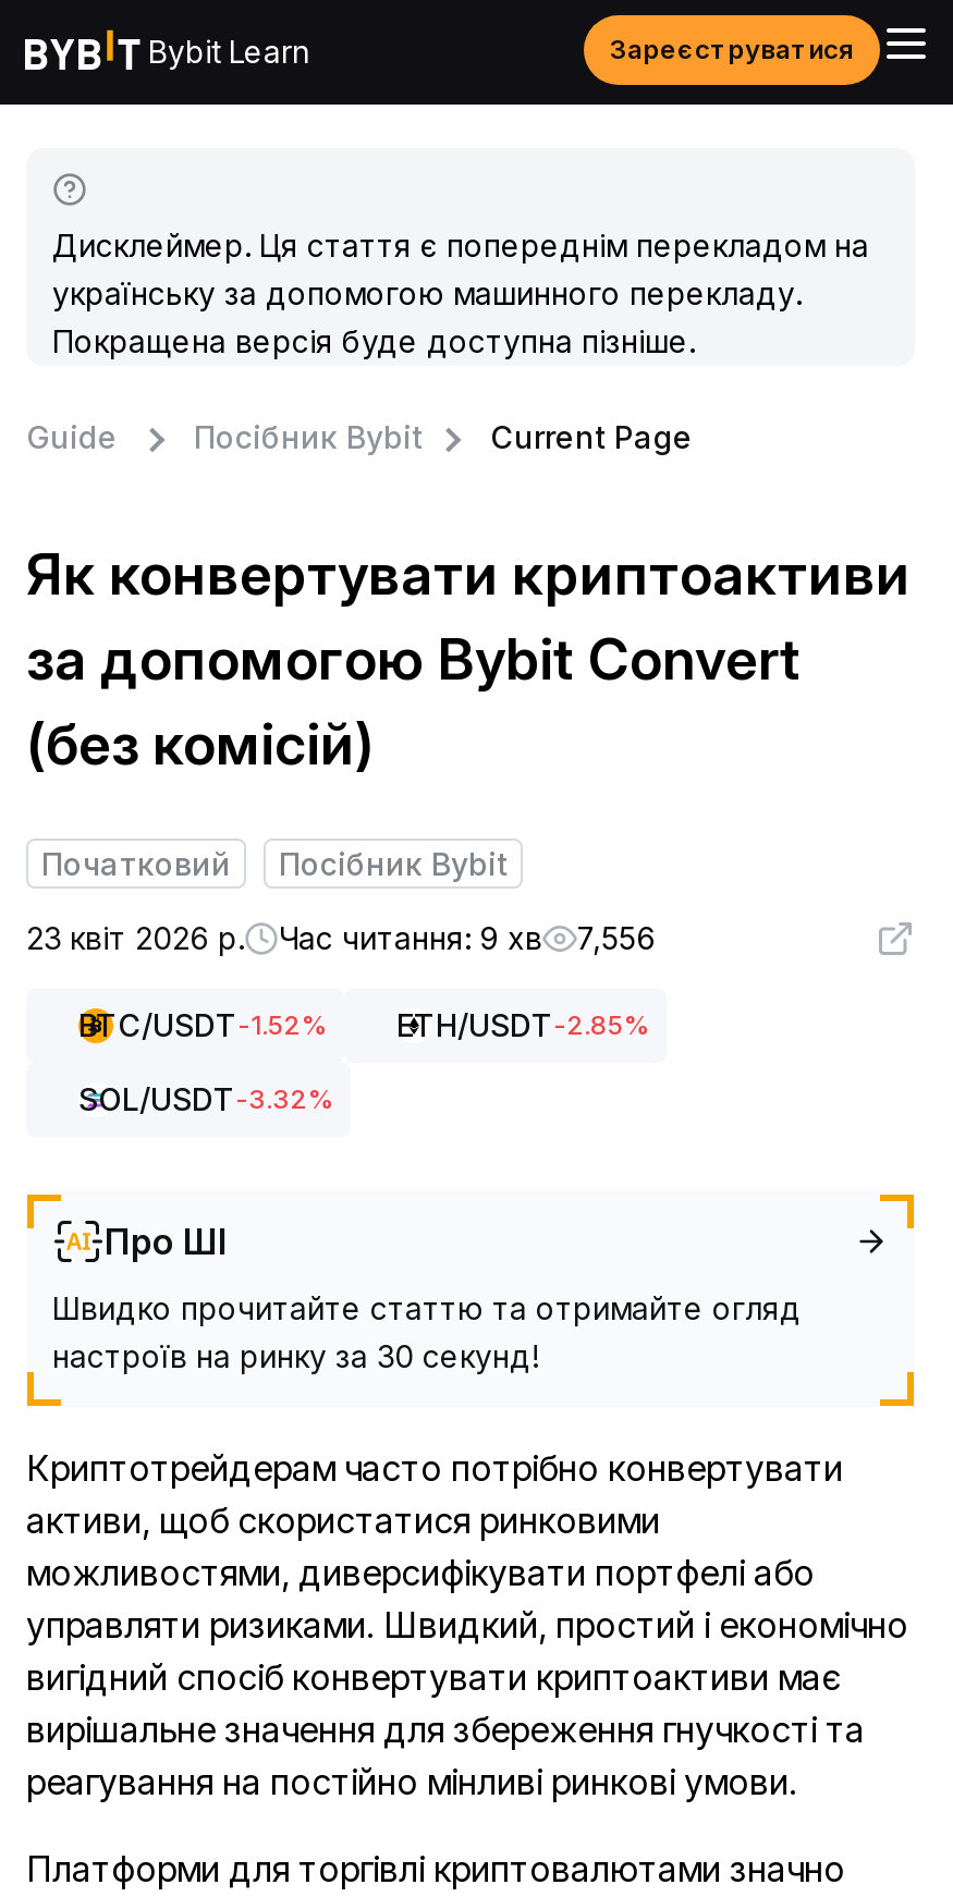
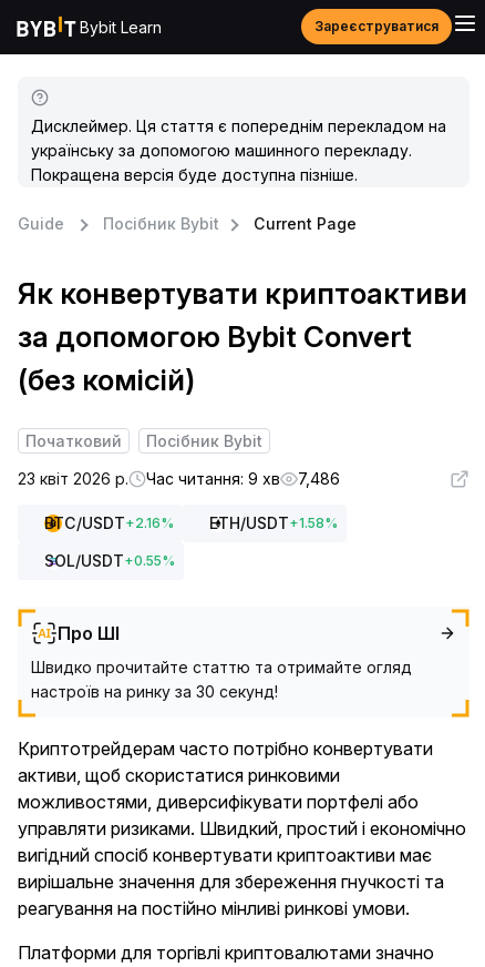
- 23 квіт 2026 р. Час читання: 9 хв 7,556
+ 23 квіт 2026 р. Час читання: 9 хв 7,486

- BTC/USDT-1.52%
- ETH/USDT-2.85%
+ BTC/USDT + 2.16%
+ ETH/USDT + 1.58%

- SOL/USDT-3.32%
+ SOL/USDT + 0.55%
